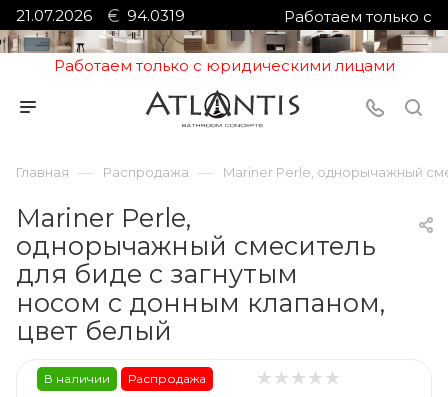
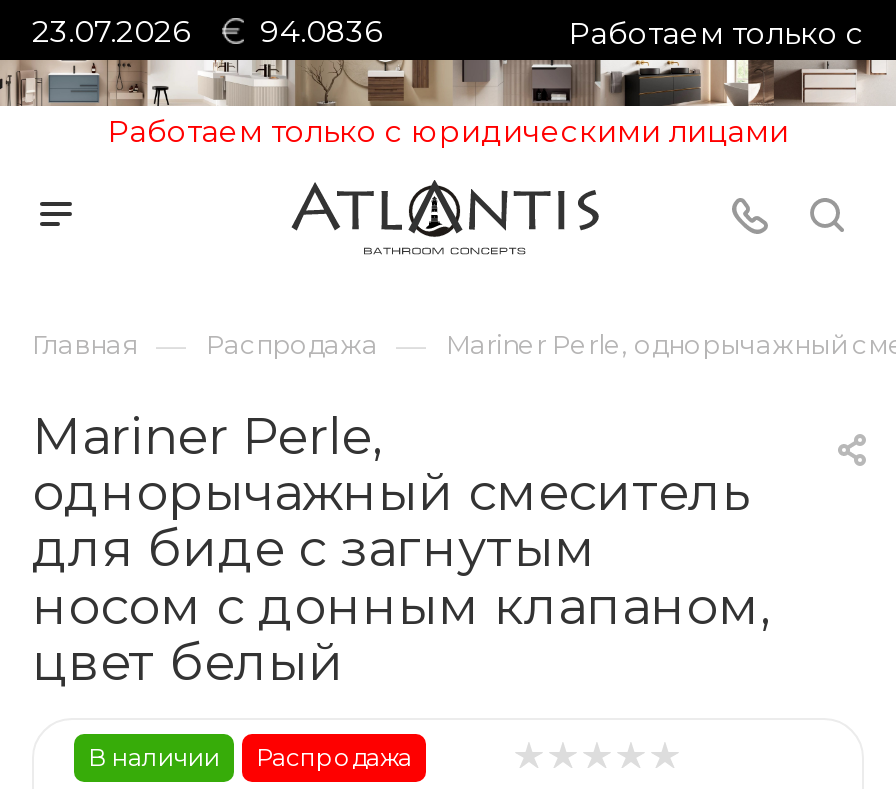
- 21.07.2026
+ 23.07.2026

- 94.0319
+ 94.0836
